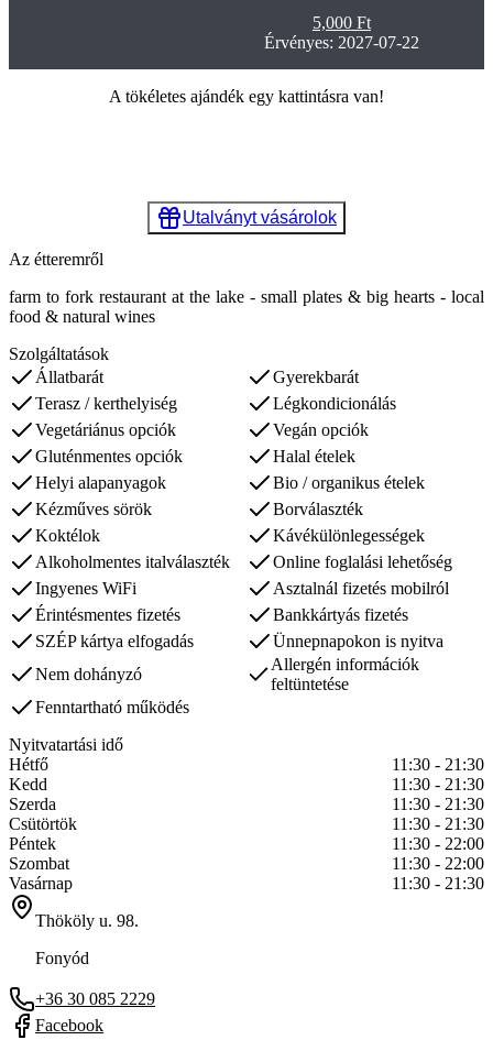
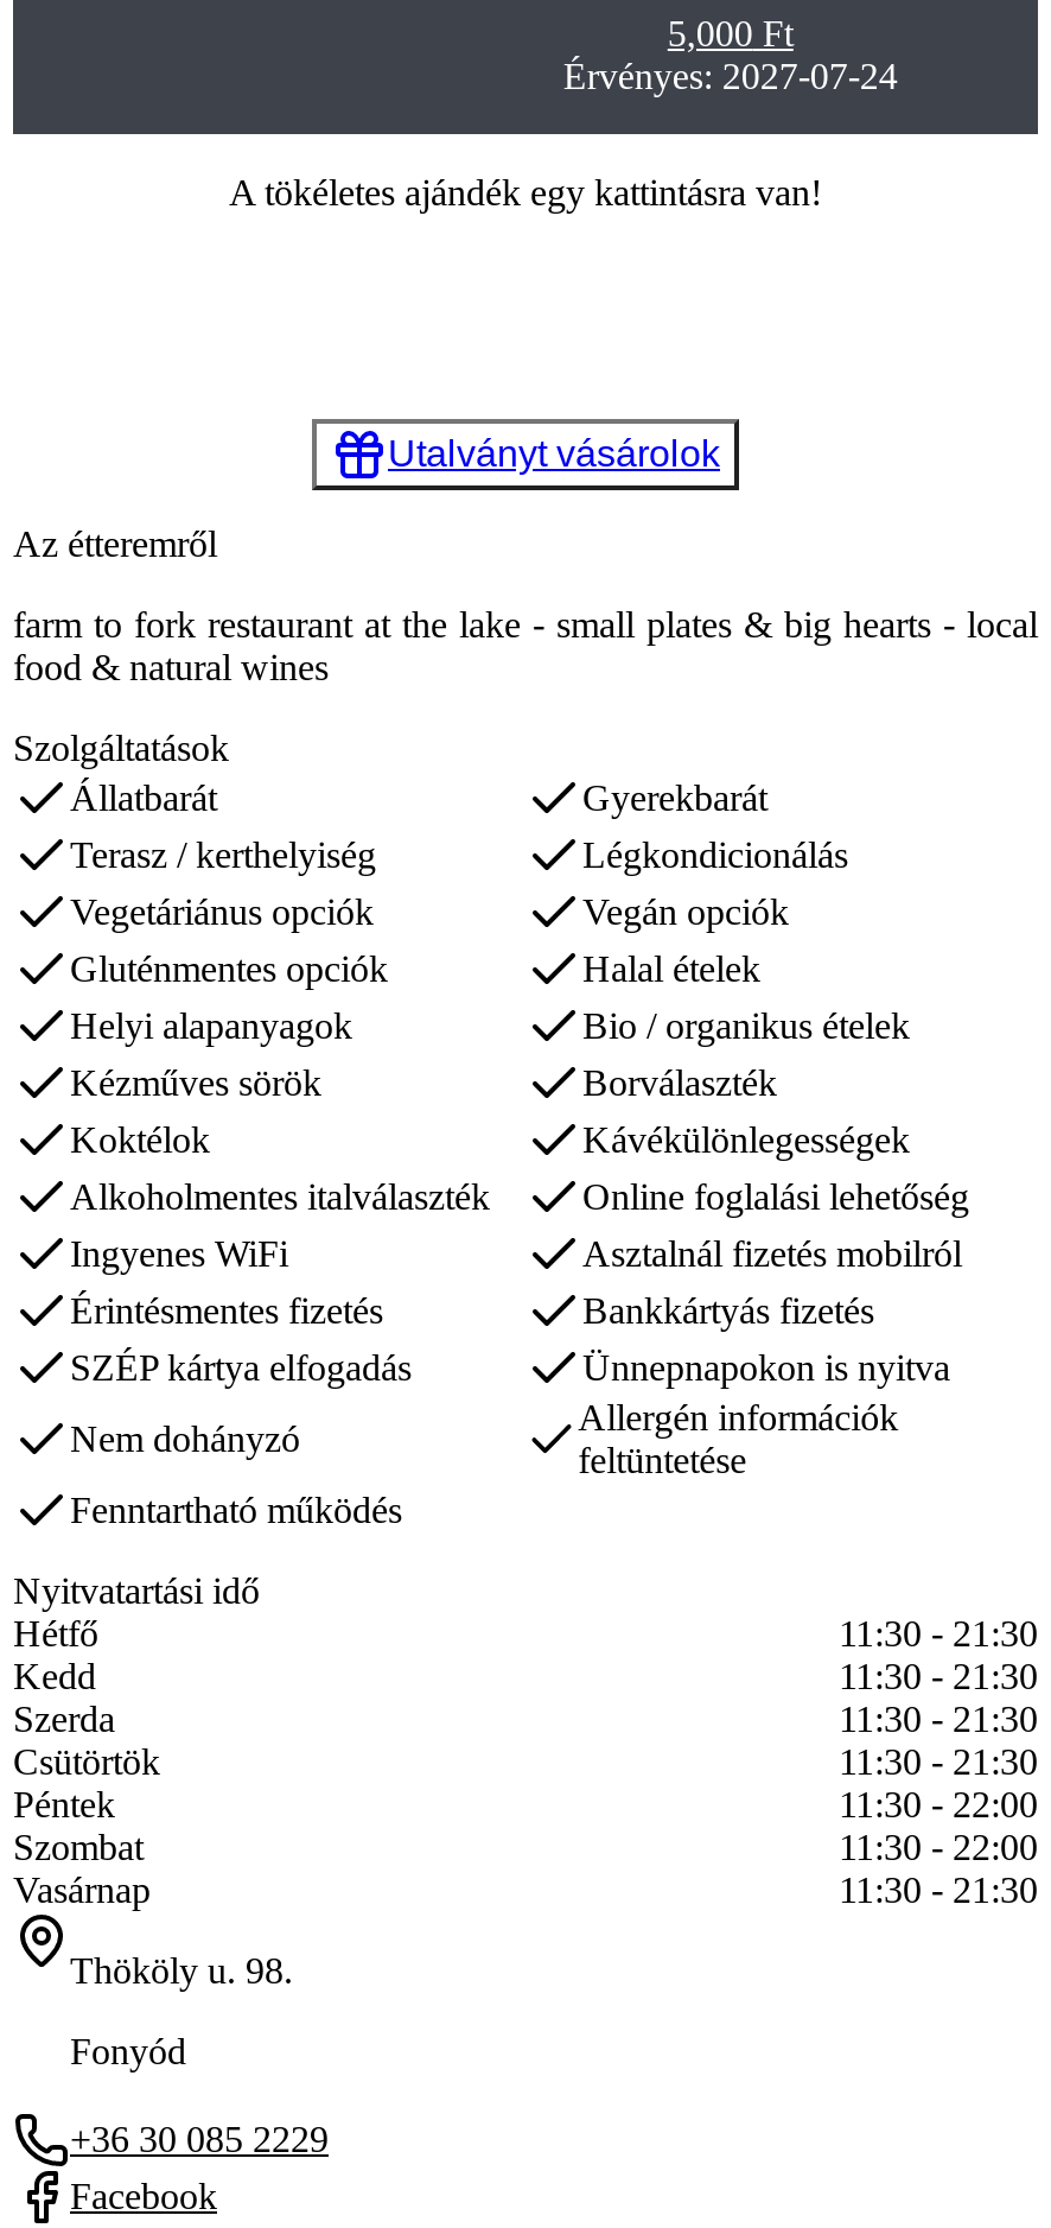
- Érvényes: 2027-07-22
+ Érvényes: 2027-07-24
